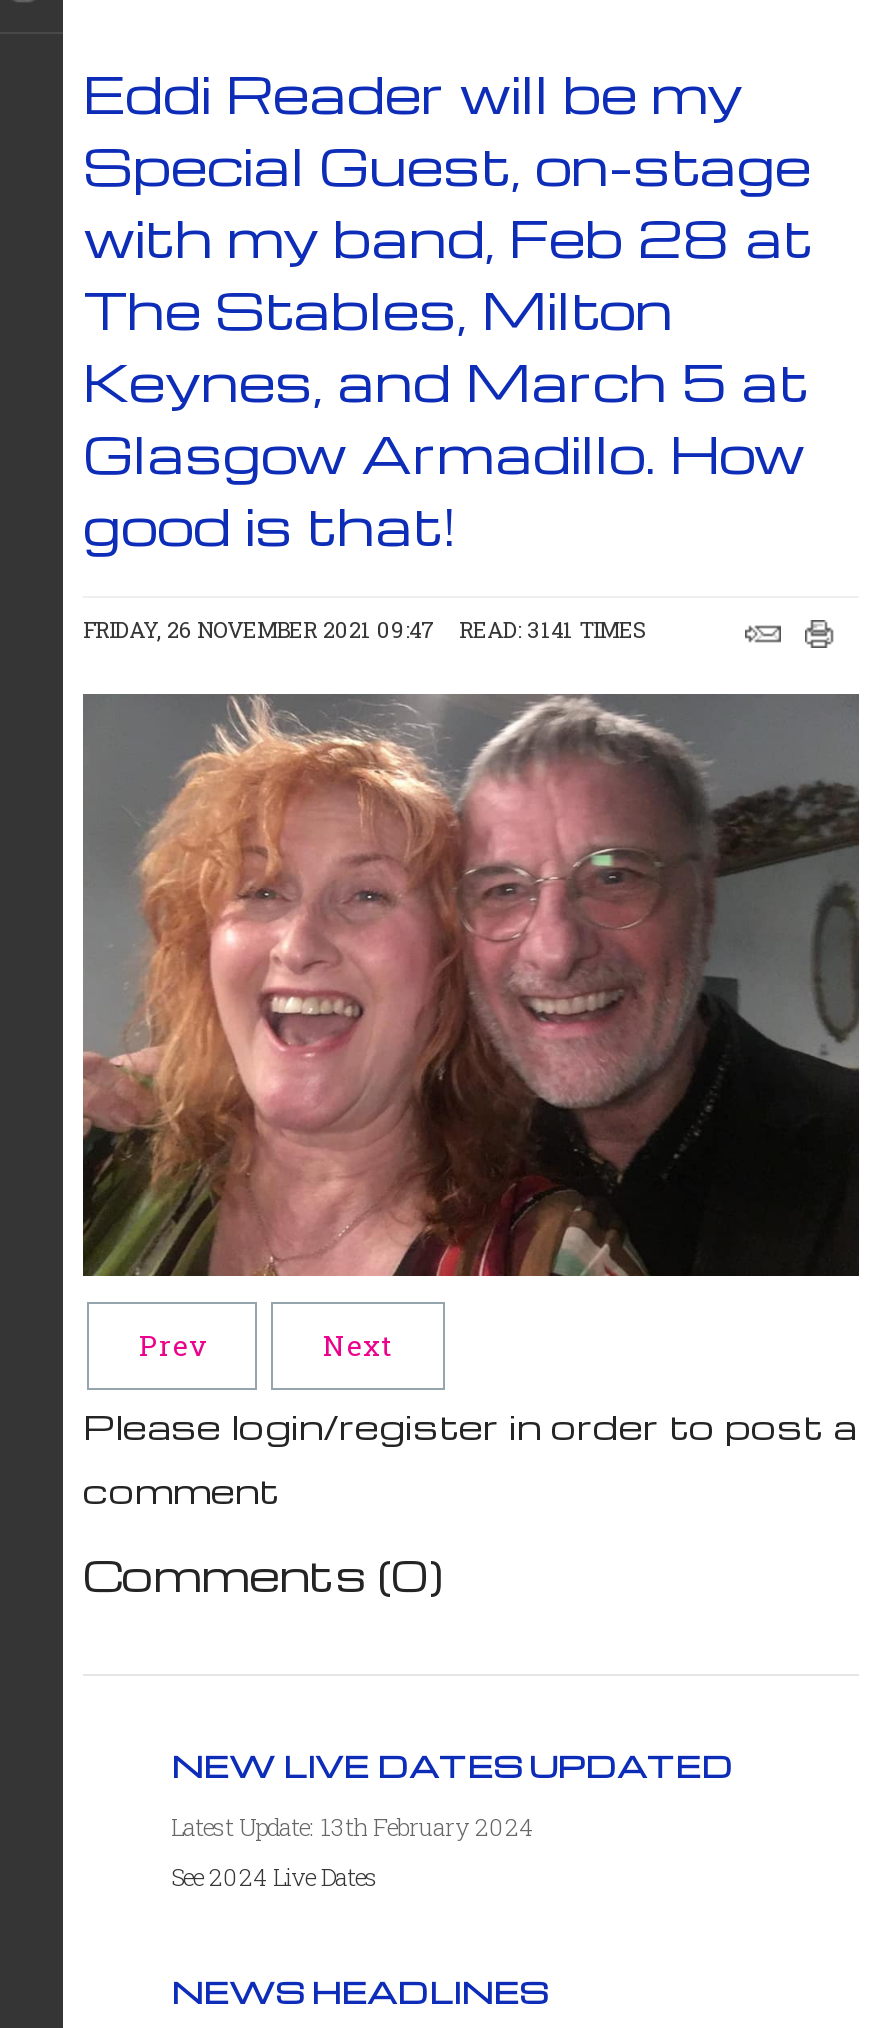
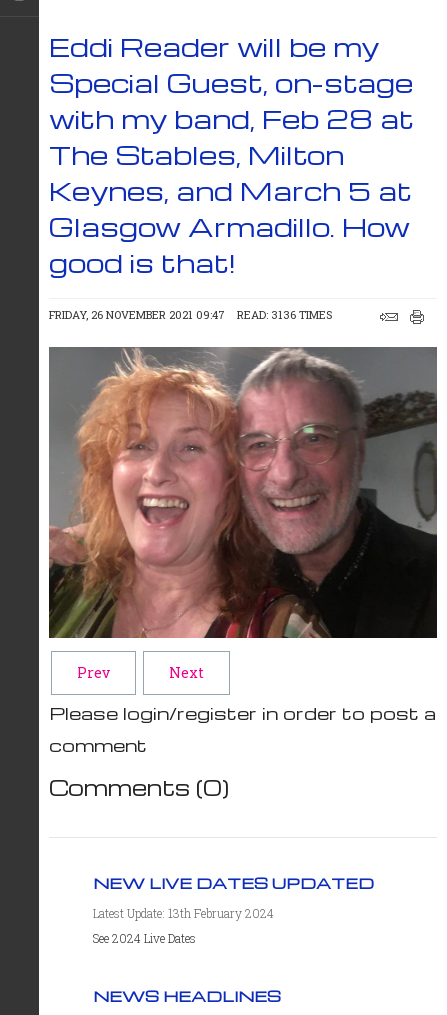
- FRIDAY, 26 NOVEMBER 2021 09:47 READ: 3141 TIMES
+ FRIDAY, 26 NOVEMBER 2021 09:47 READ: 3136 TIMES
